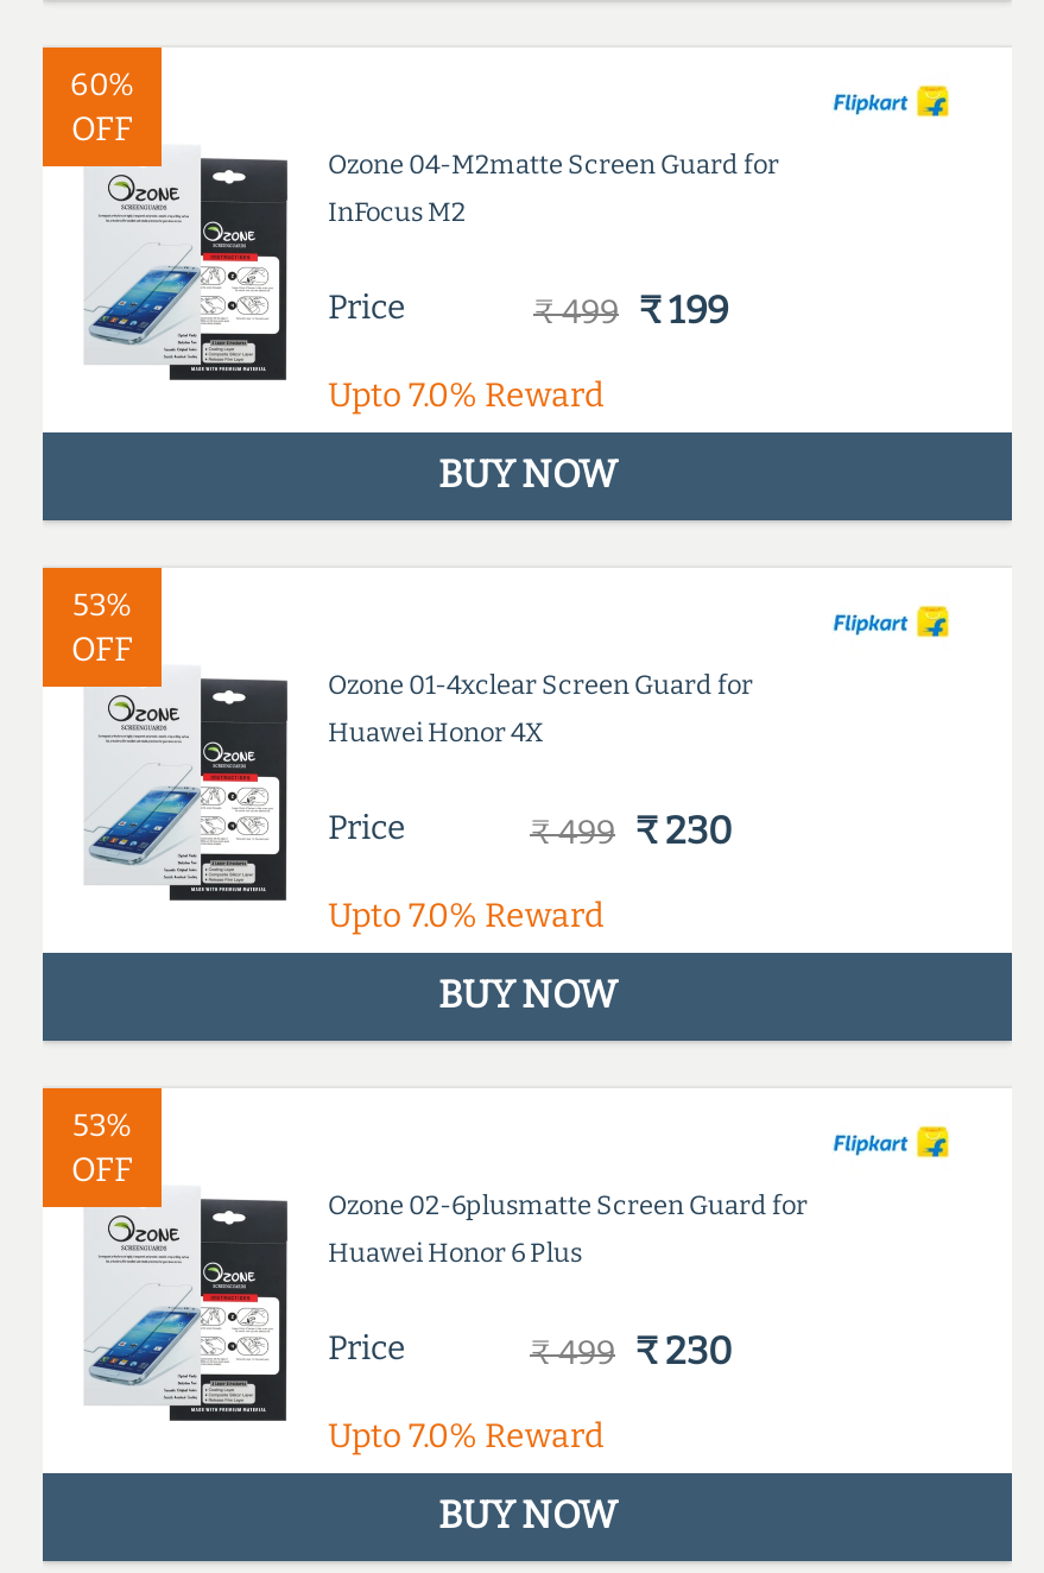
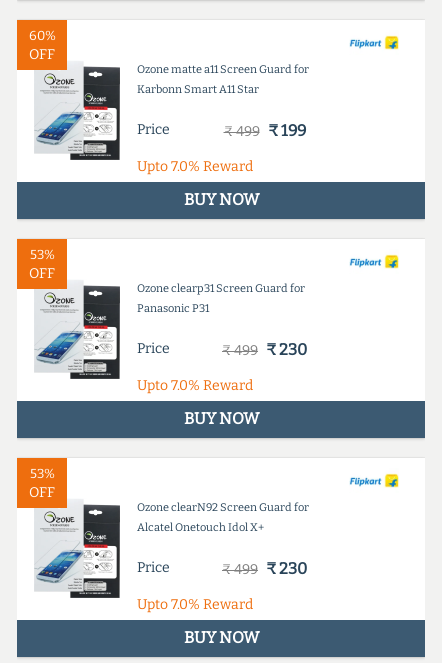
- Ozone 04-M2matte Screen Guard for
+ Ozone matte a11 Screen Guard for

- InFocus M2
+ Karbonn Smart A11 Star

- Ozone 01-4xclear Screen Guard for
+ Ozone clearp31 Screen Guard for

- Huawei Honor 4X
+ Panasonic P31

- Ozone 02-6plusmatte Screen Guard for
+ Ozone clearN92 Screen Guard for

- Huawei Honor 6 Plus
+ Alcatel Onetouch Idol X+
